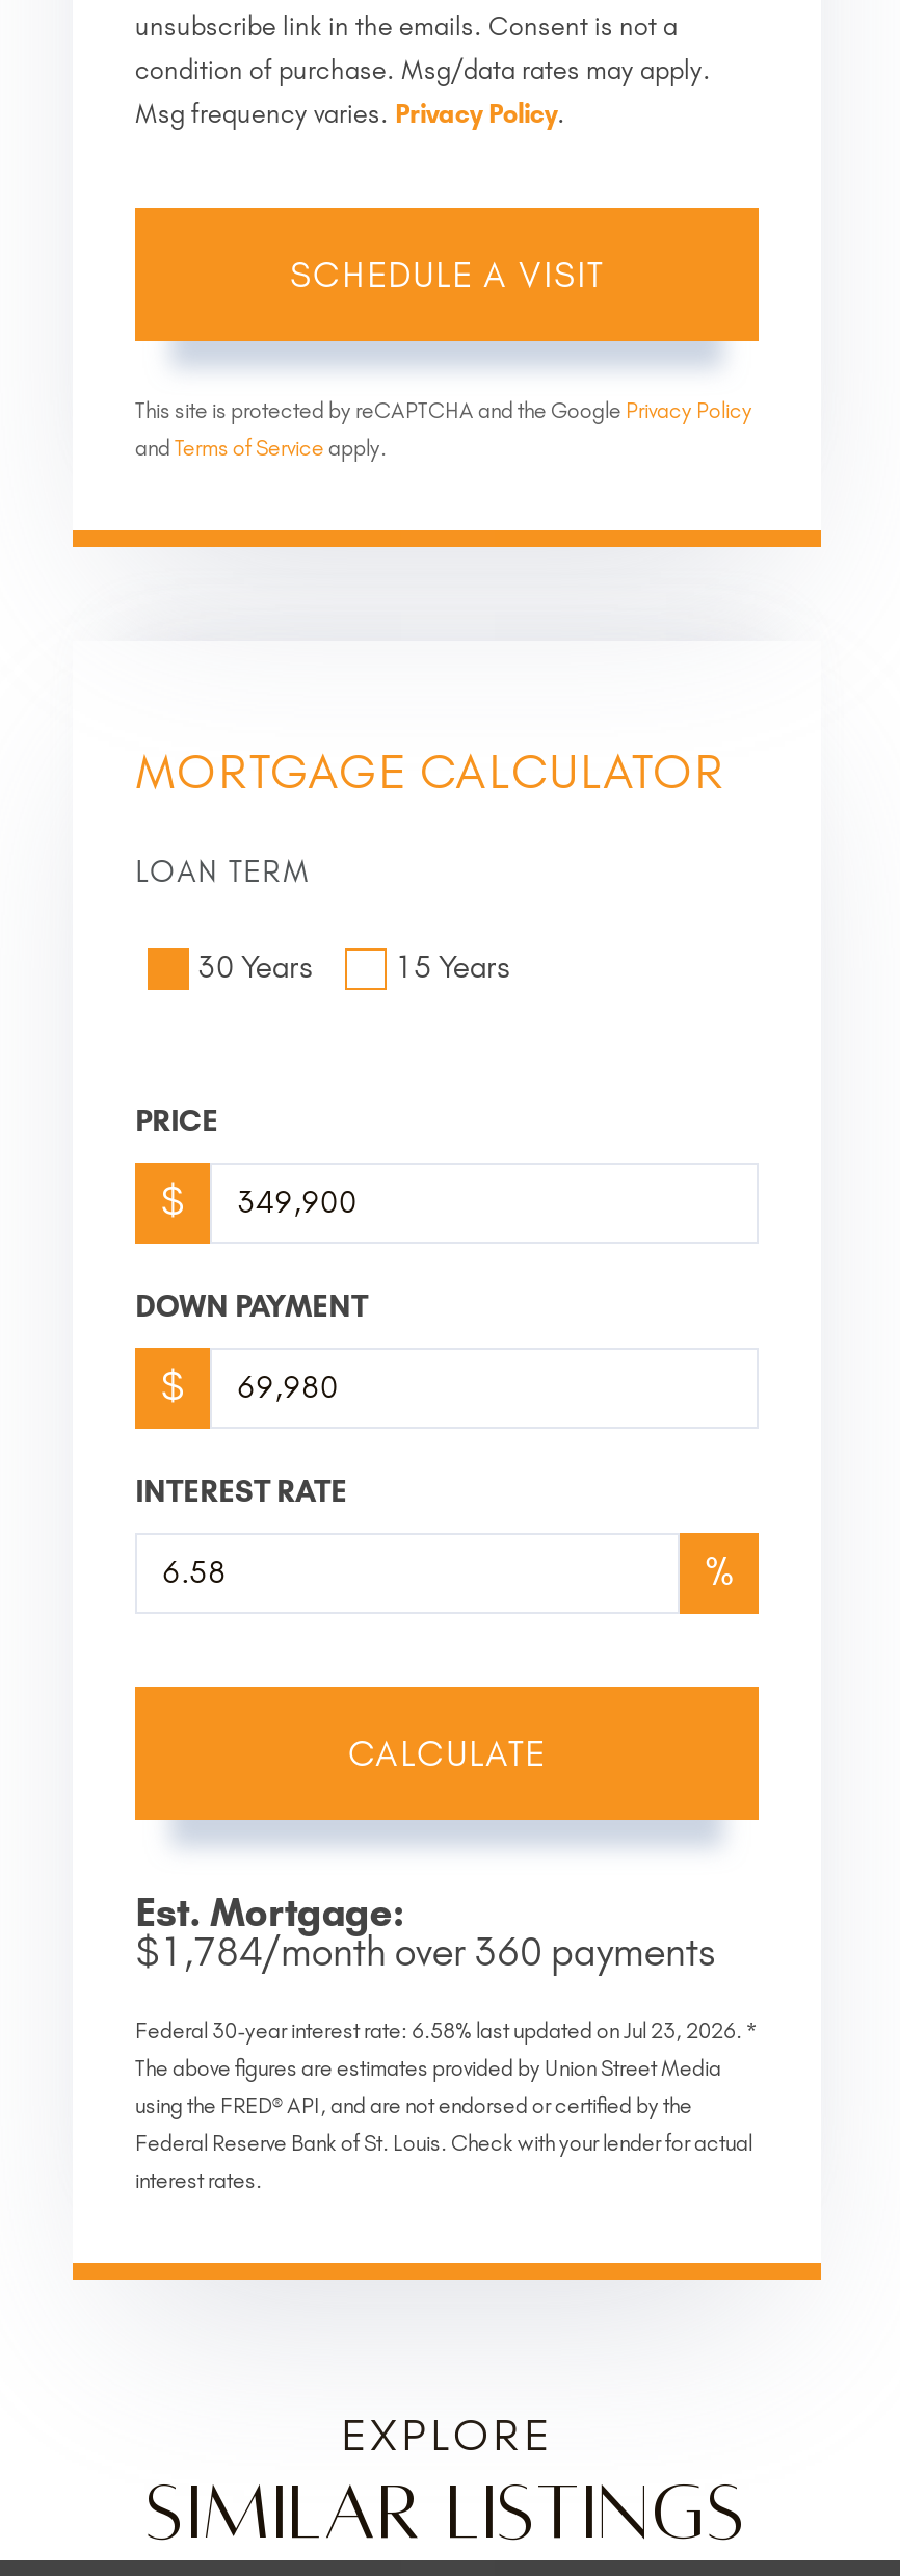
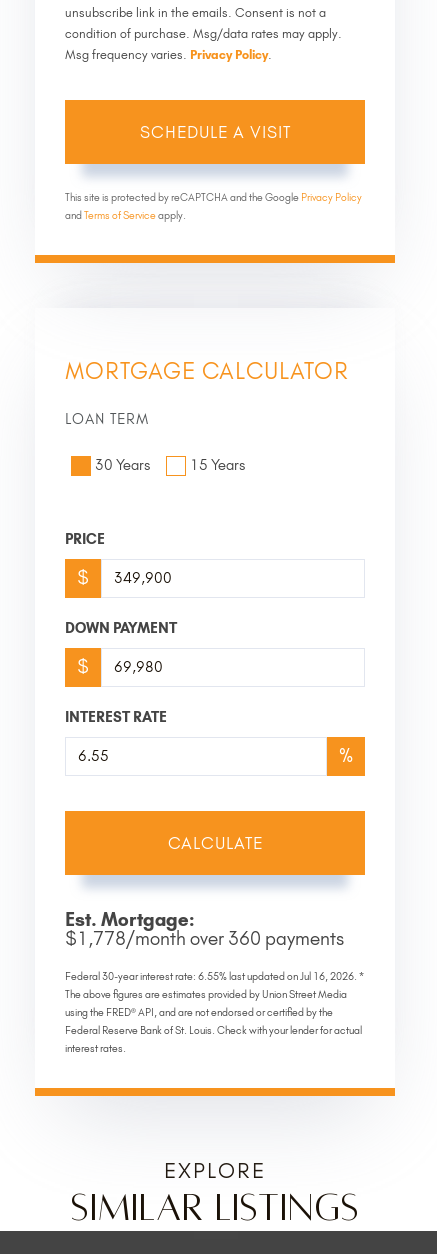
- $1,784/month over 360 payments
+ $1,778/month over 360 payments

- Federal 30-year interest rate: 6.58% last updated onJul 23, 2026. *
+ Federal 30-year interest rate: 6.55% last updated onJul 16, 2026. *
